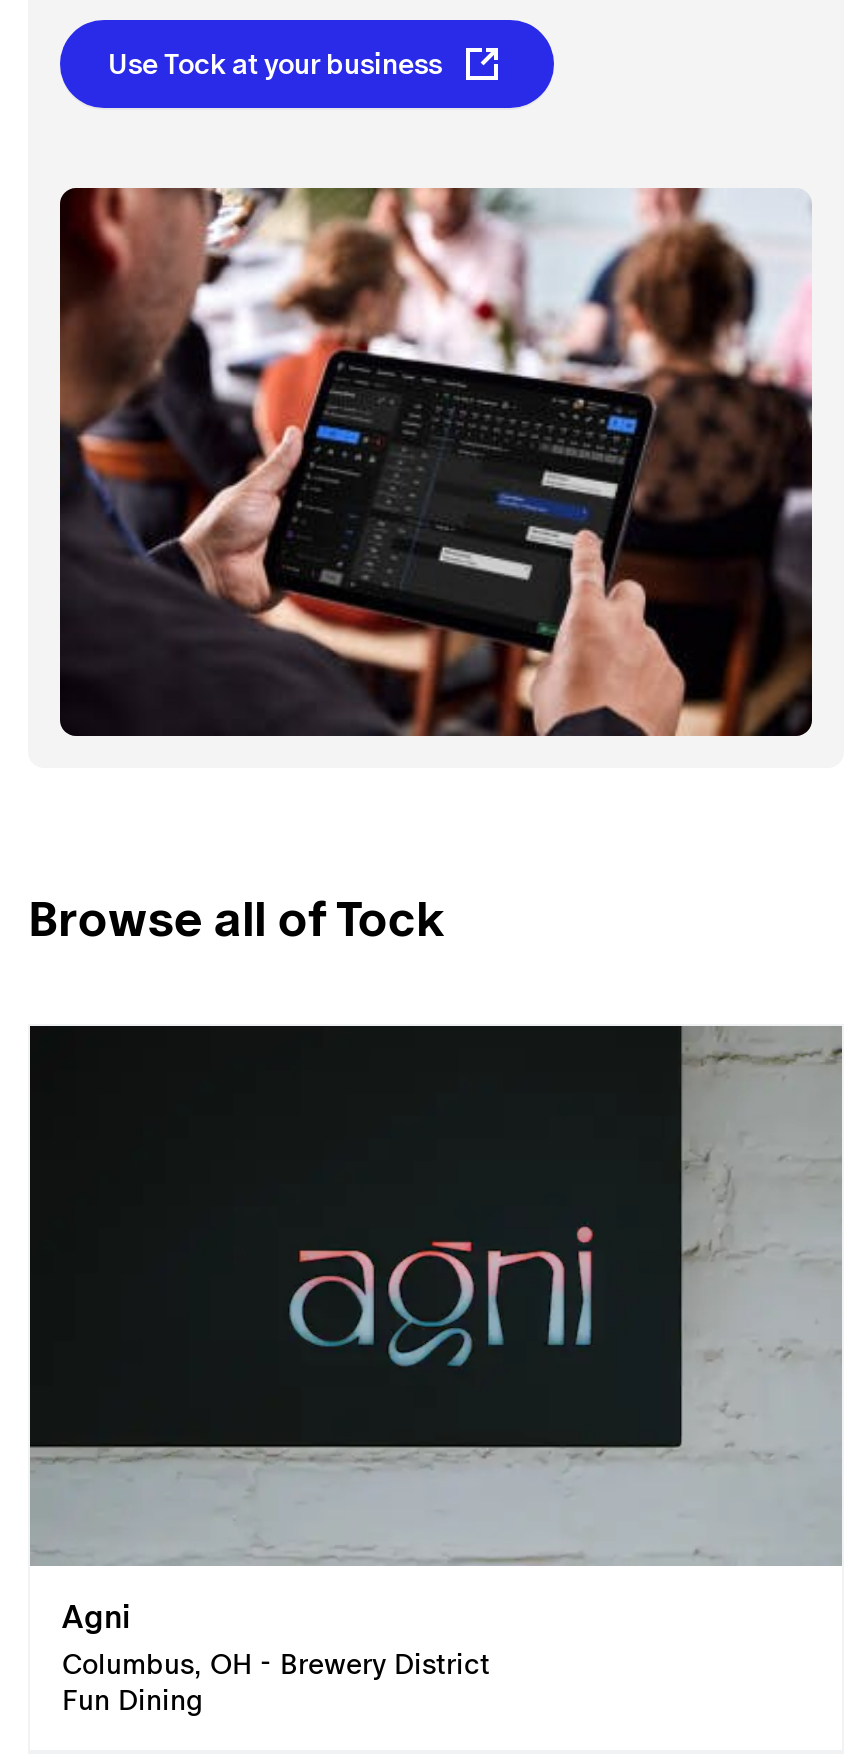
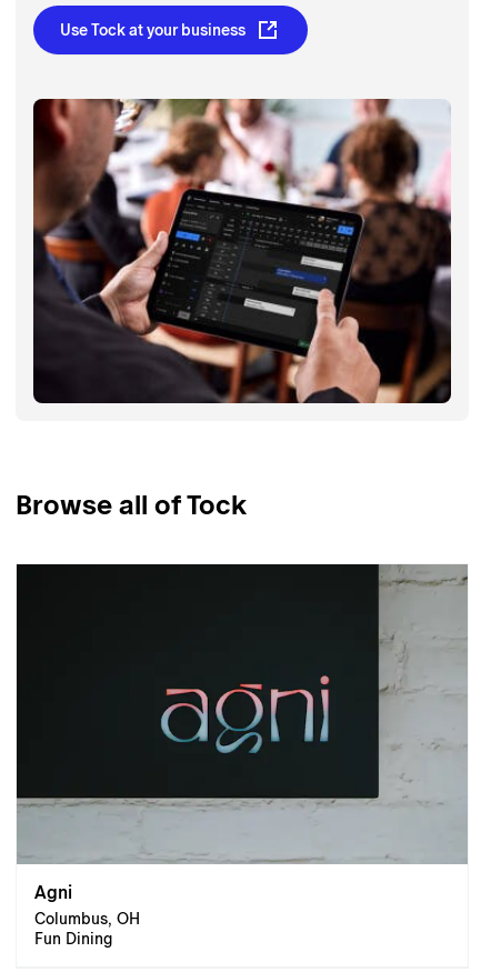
- Columbus, OH - Brewery District
+ Columbus, OH
